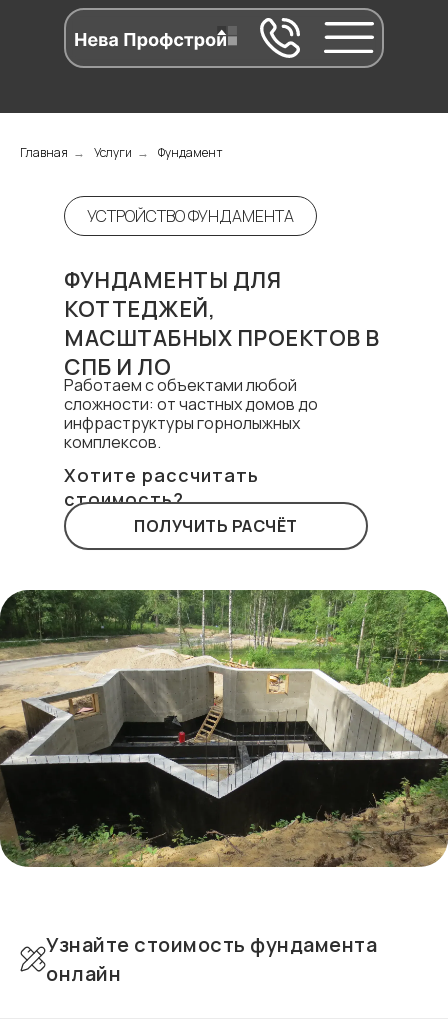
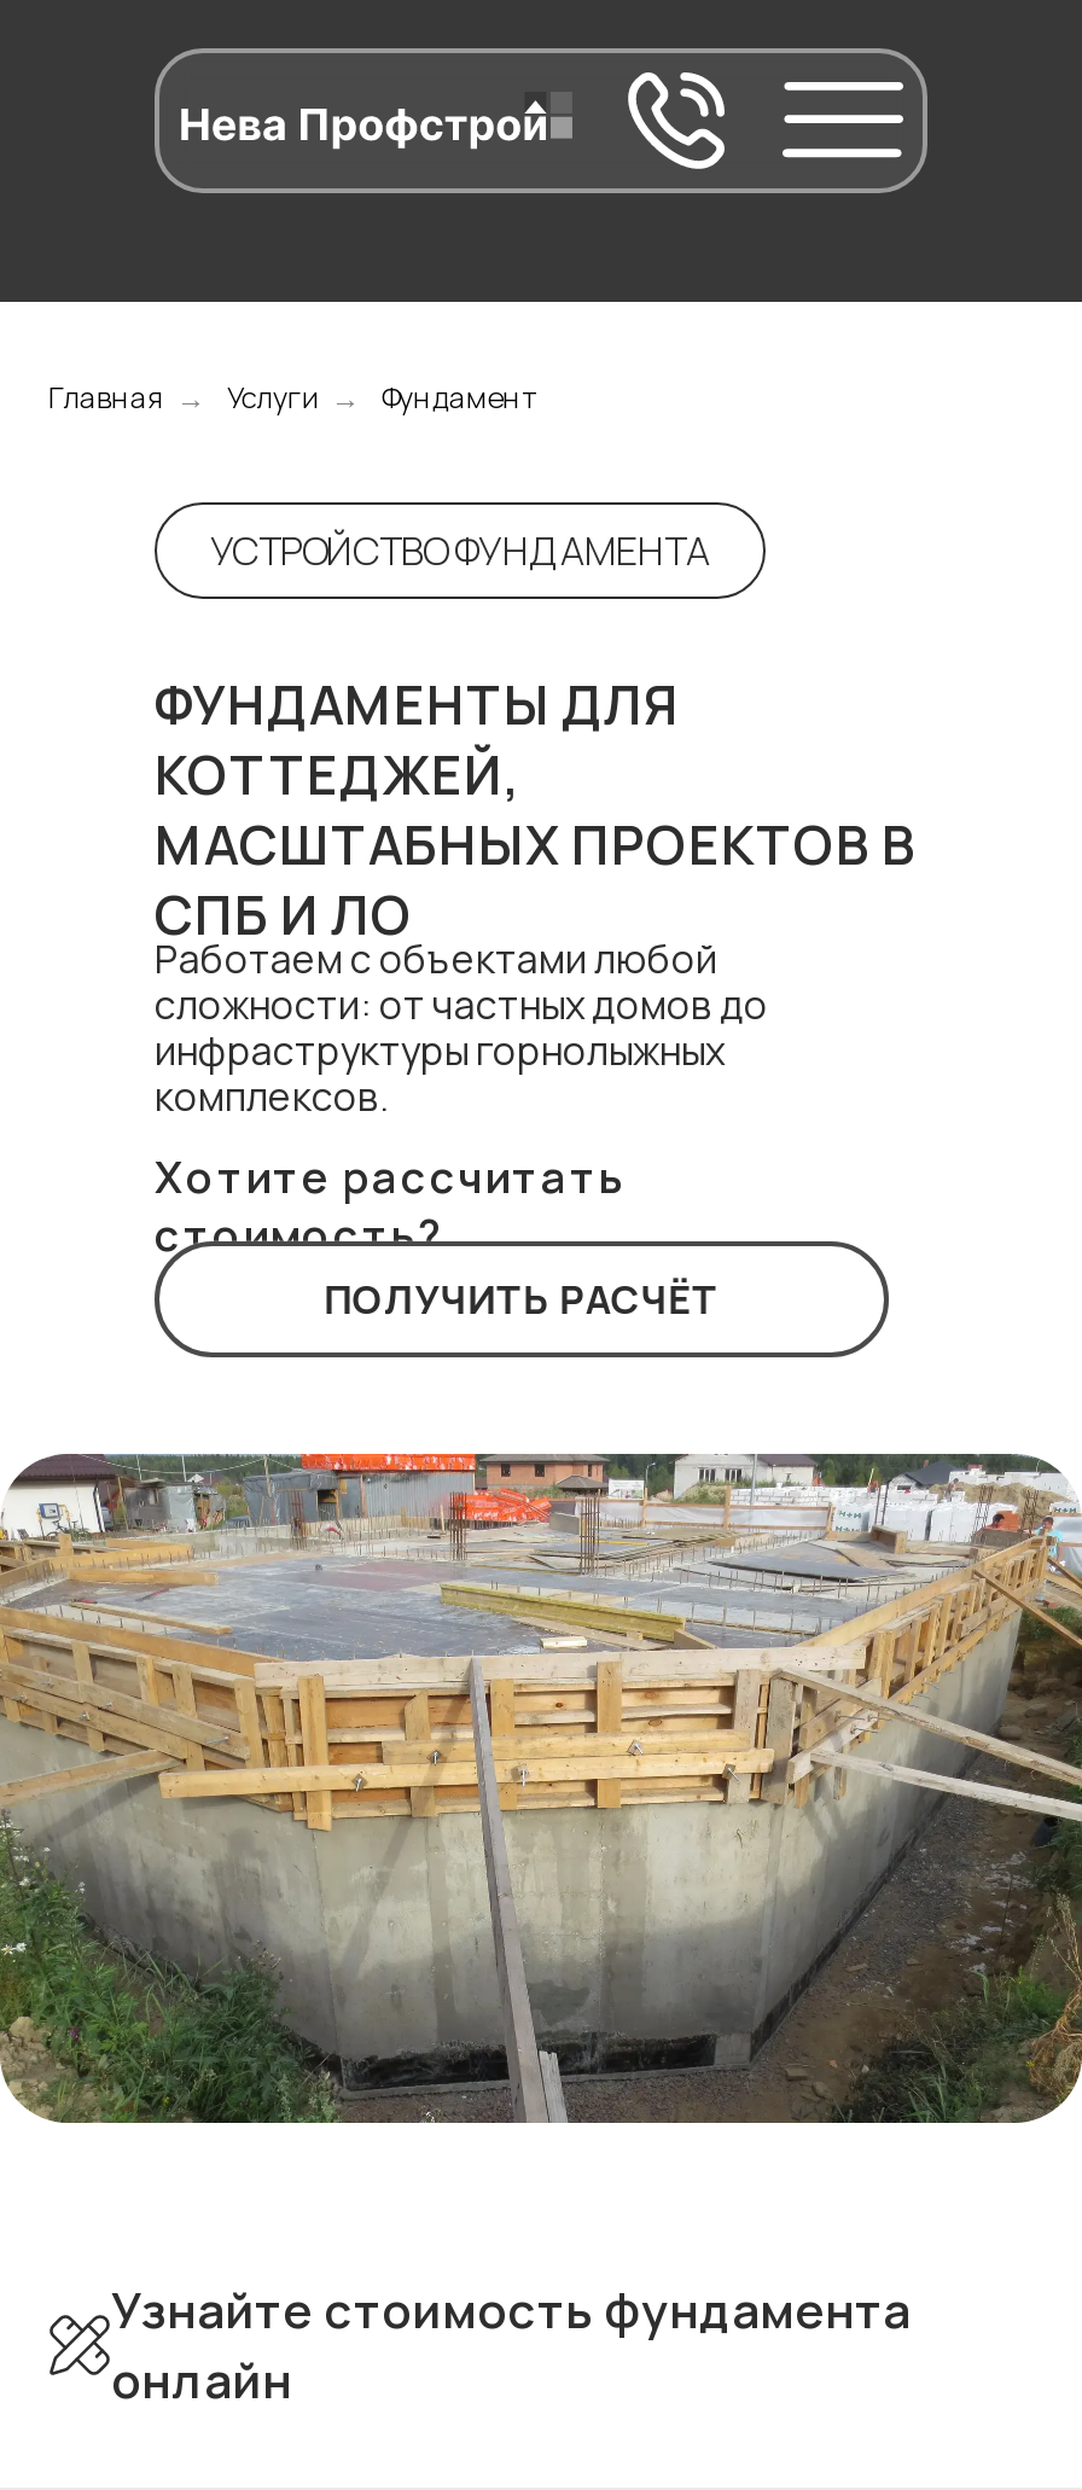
- [image]
+ [image]
